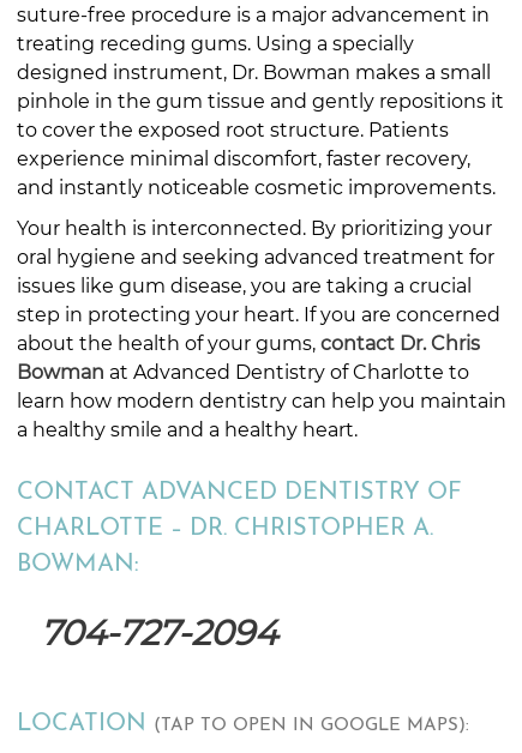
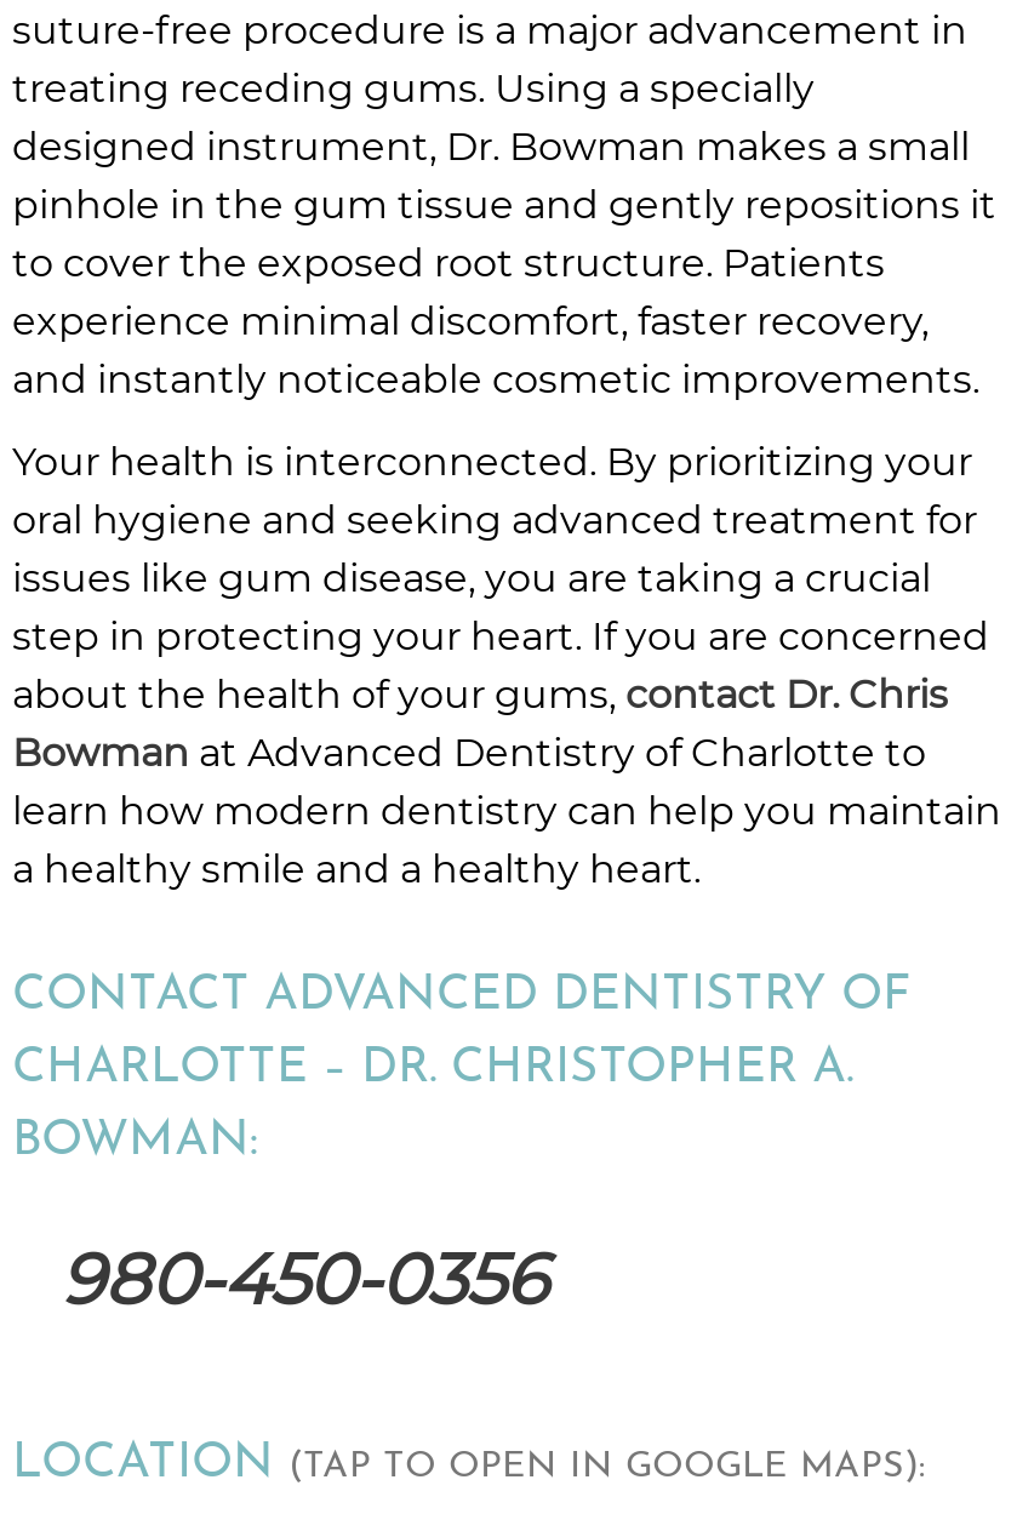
- 704-727-2094
+ 980-450-0356
